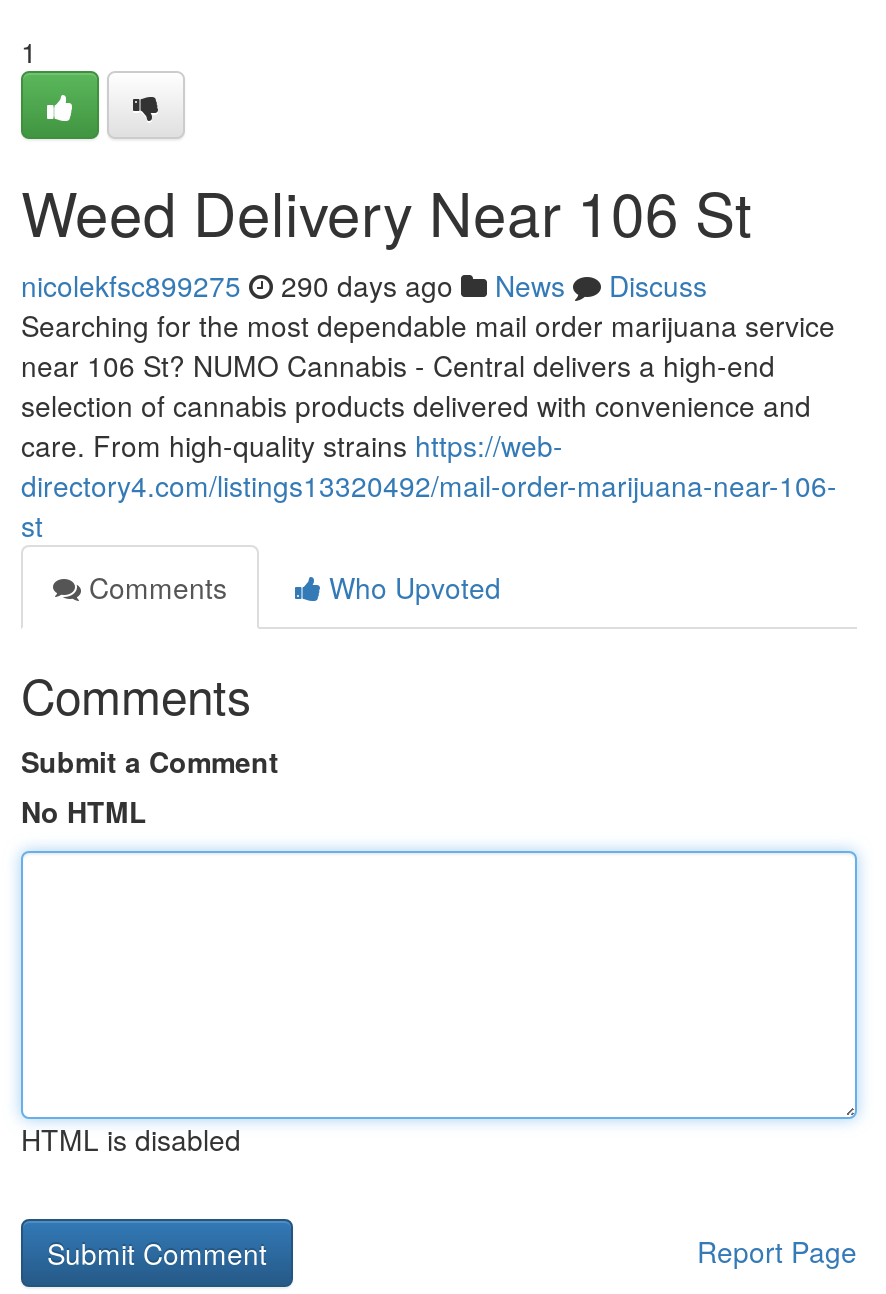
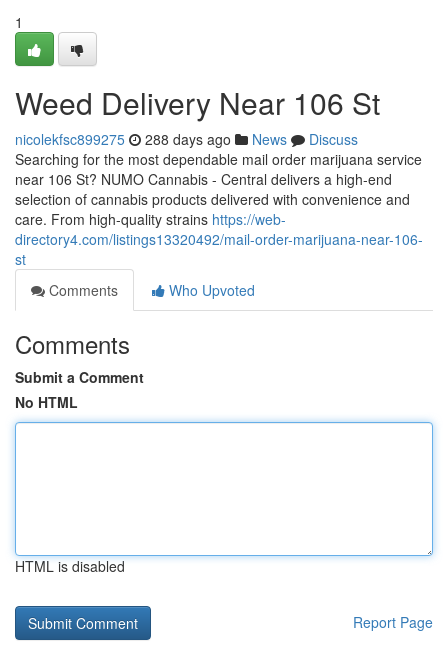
- nicolekfsc899275 290 days ago News Discuss
+ nicolekfsc899275 288 days ago News Discuss
